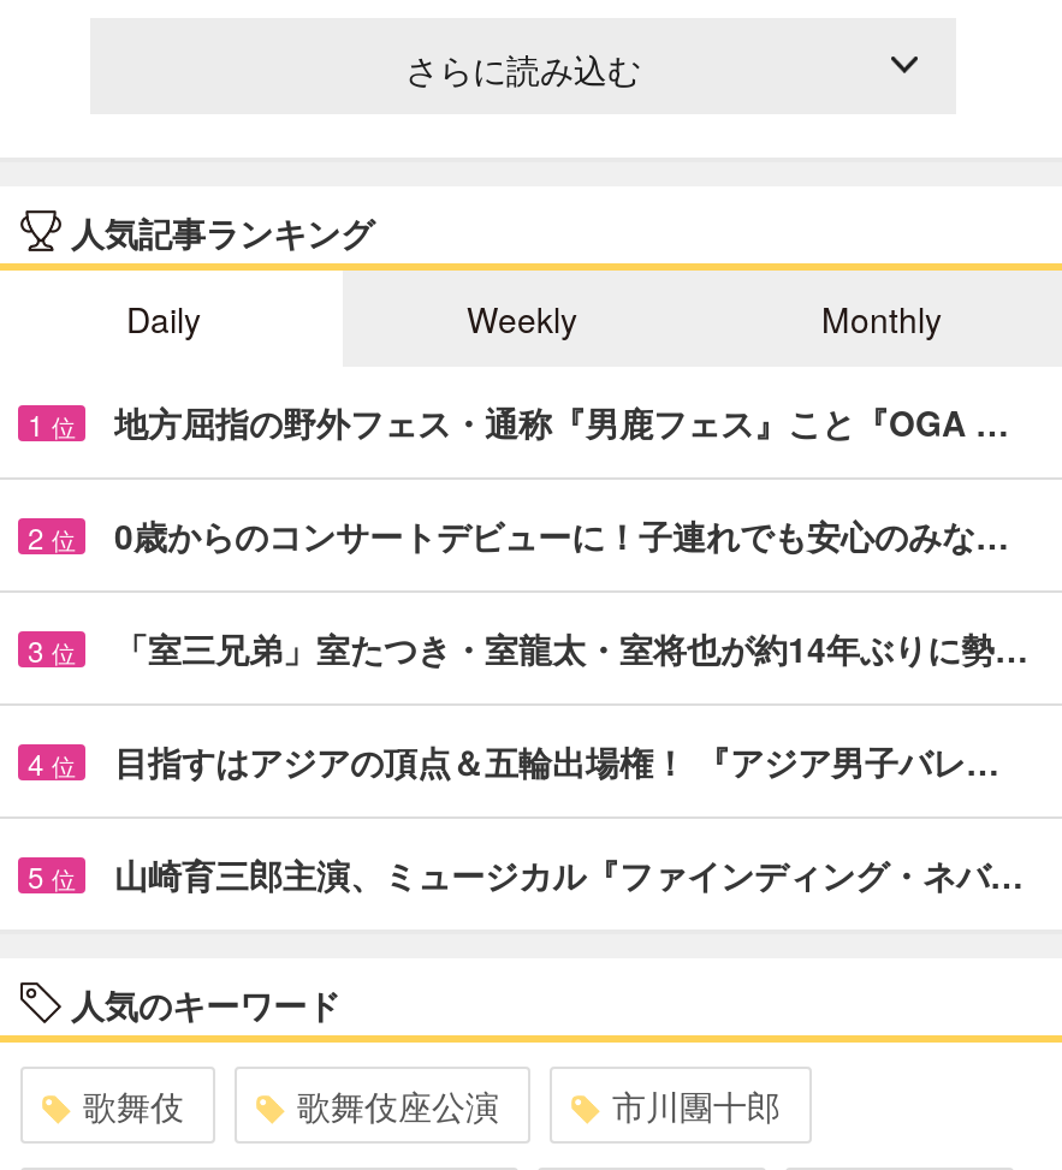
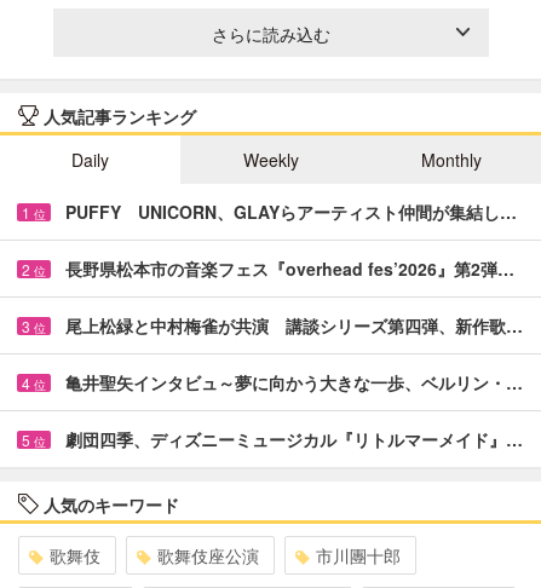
- 地方屈指の野外フェス・通称『男鹿フェス』こと『OGA …
+ PUFFY UNICORN、GLAYらアーティスト仲間が集結し…

- 0歳からのコンサートデビューに！子連れでも安心のみな…
+ 長野県松本市の音楽フェス『overhead fes’2026』第2弾…

- 「室三兄弟」室たつき・室龍太・室将也が約14年ぶりに勢…
+ 尾上松緑と中村梅雀が共演 講談シリーズ第四弾、新作歌…

- 目指すはアジアの頂点＆五輪出場権！ 『アジア男子バレ…
+ 亀井聖矢インタビュ～夢に向かう大きな一歩、ベルリン・…

- 山崎育三郎主演、ミュージカル『ファインディング・ネバ…
+ 劇団四季、ディズニーミュージカル『リトルマーメイド』…
